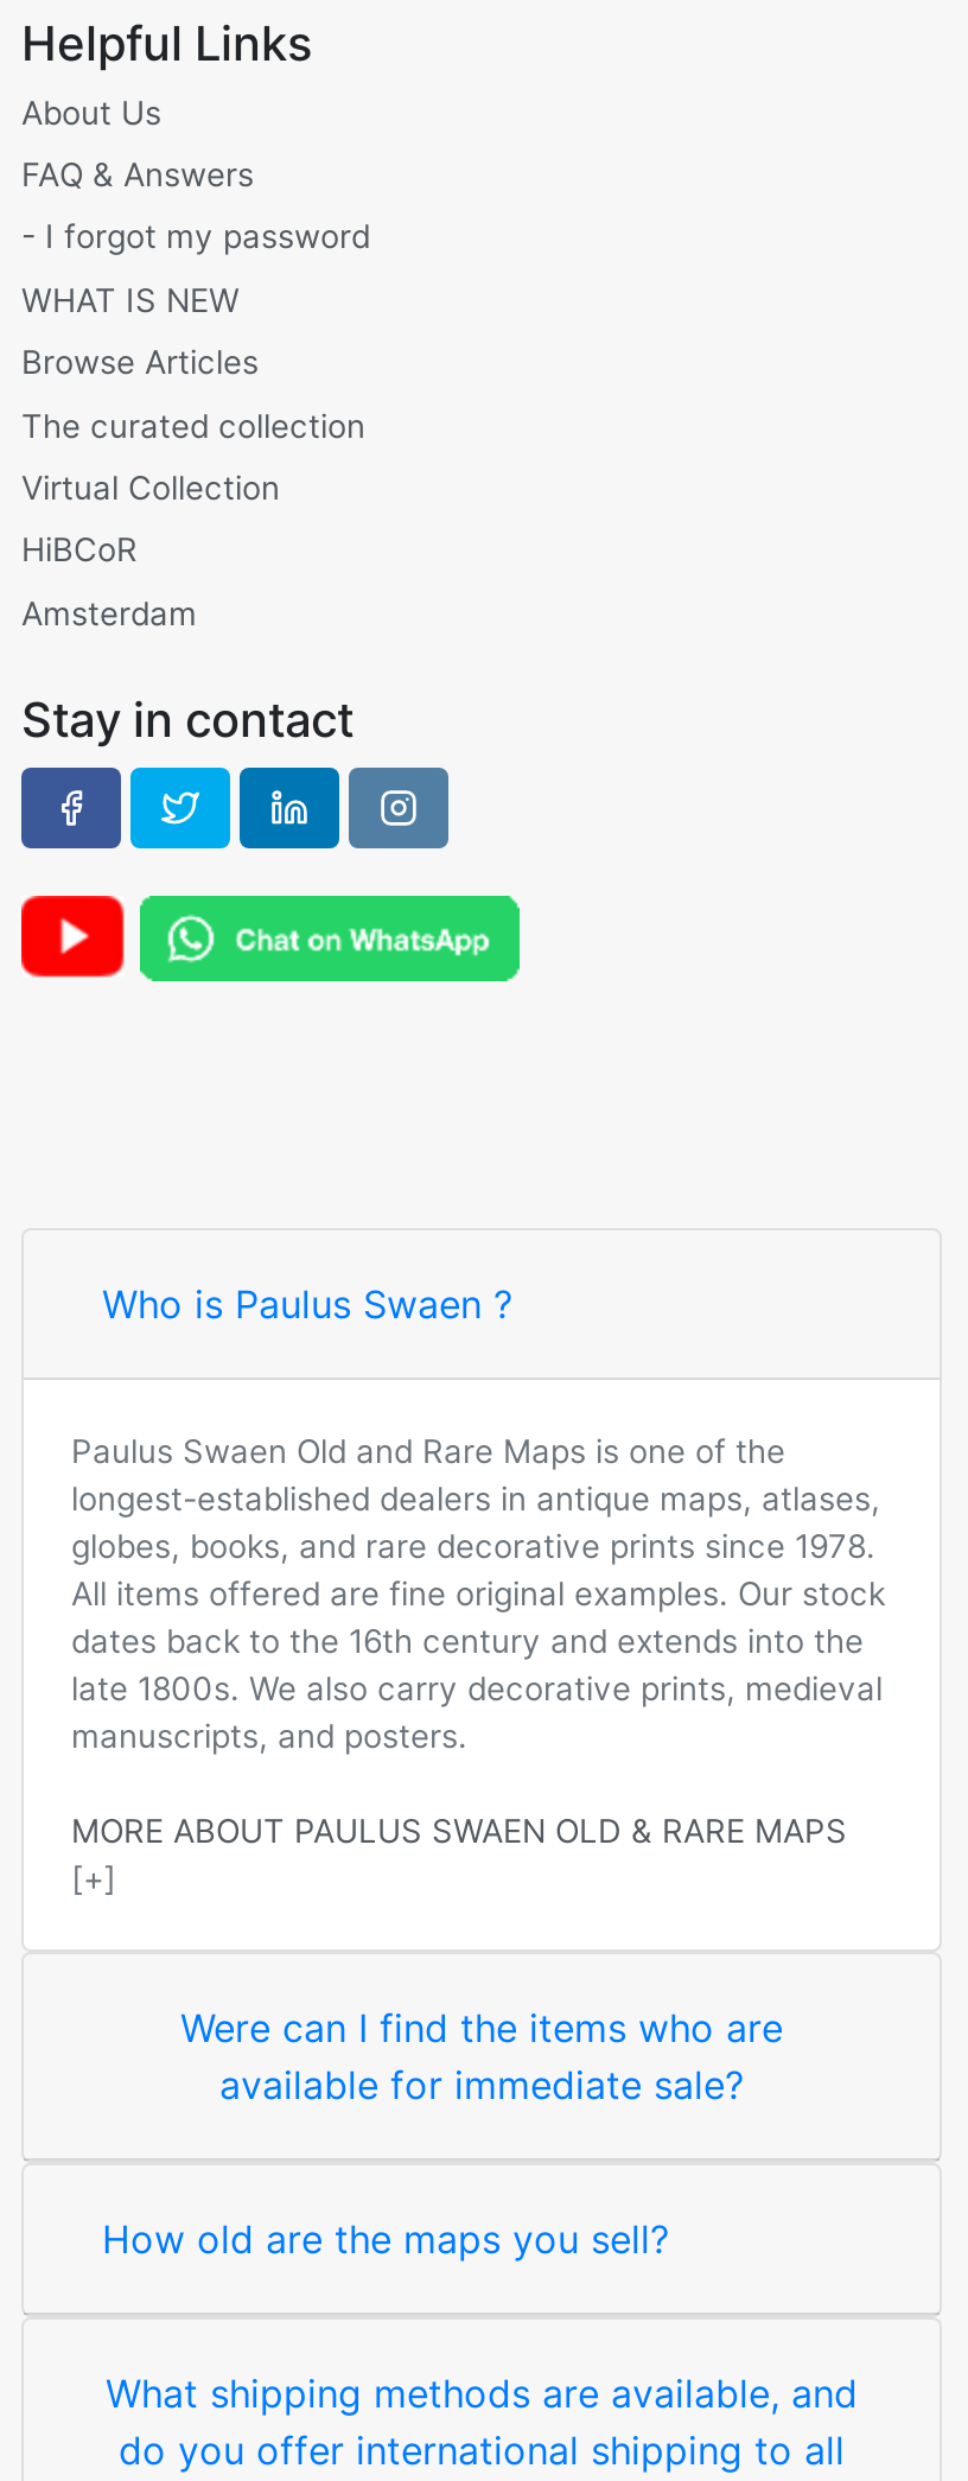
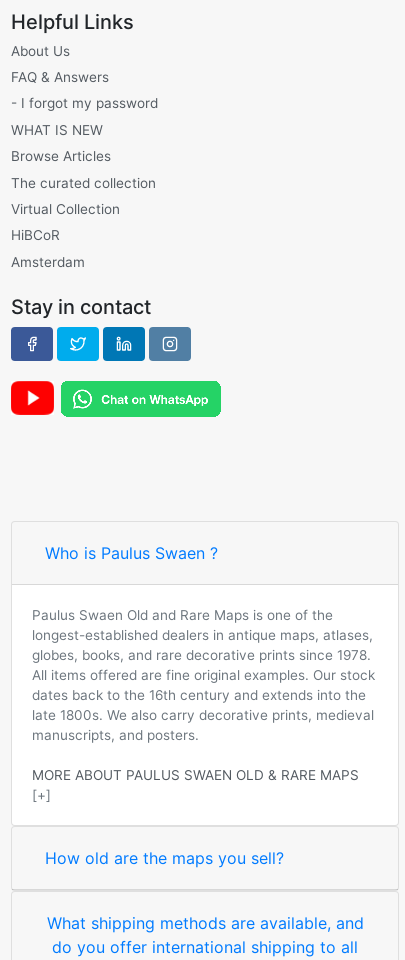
- Were can I find the items who are
- available for immediate sale?
